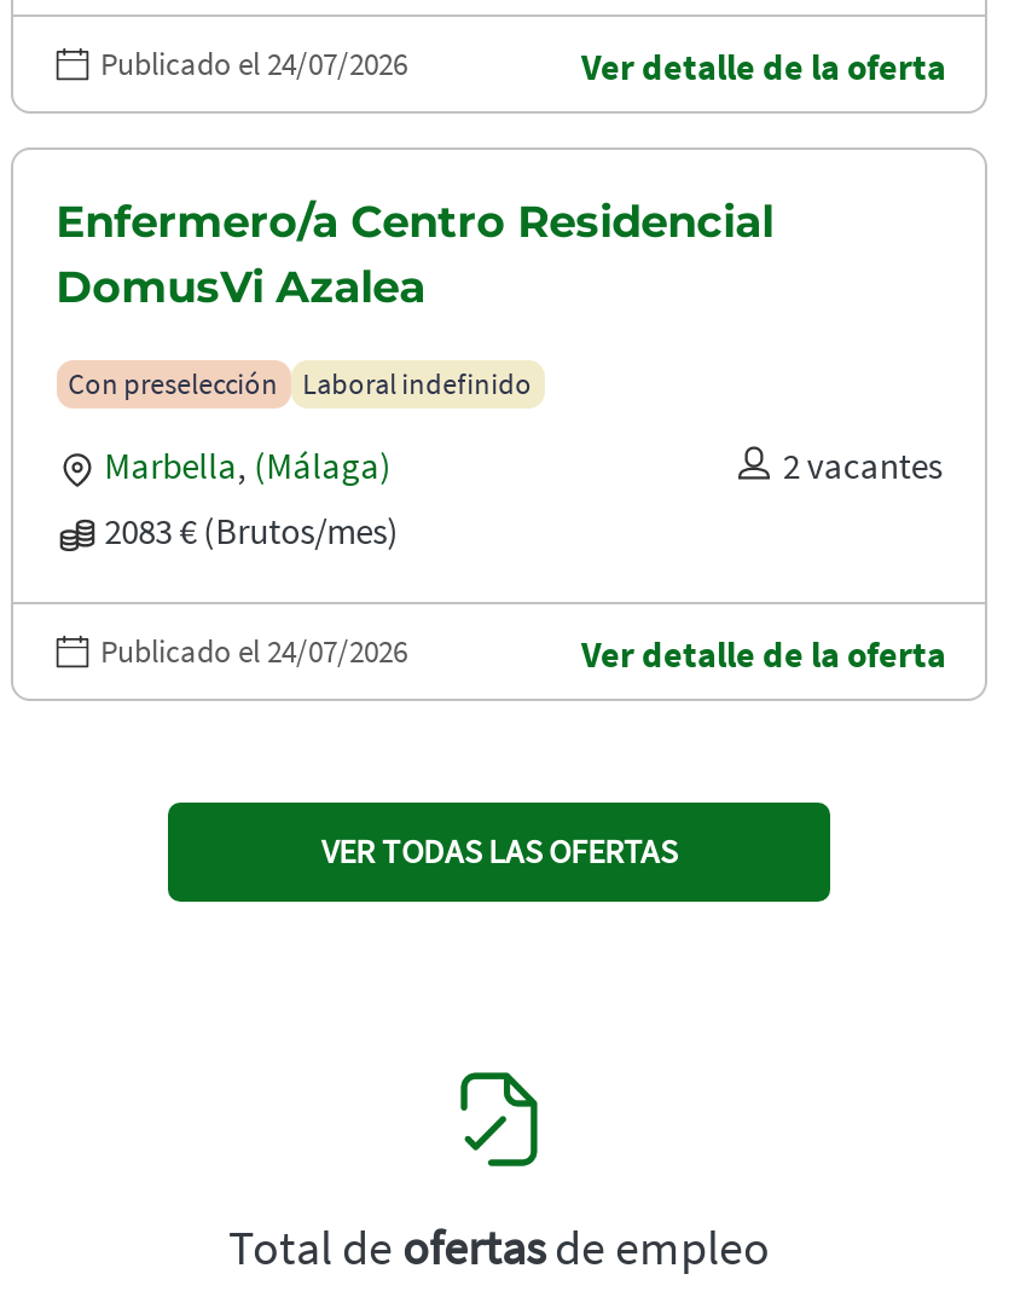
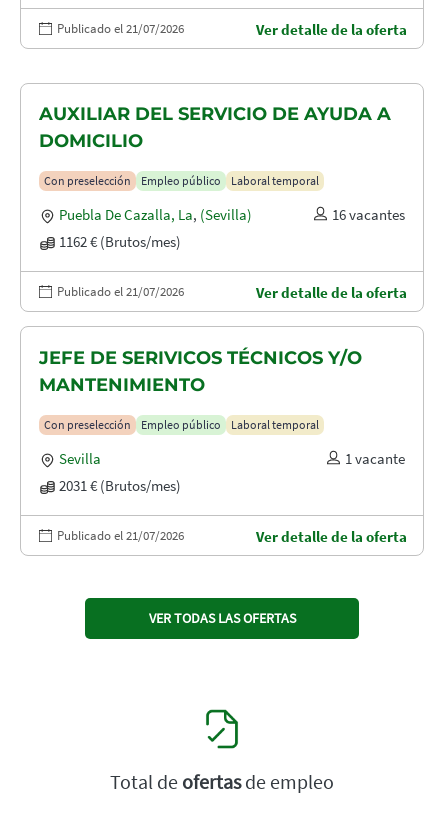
- Publicado el 24/07/2026
+ Publicado el 21/07/2026

- Enfermero/a Centro Residencial
- DomusVi Azalea
+ AUXILIAR DEL SERVICIO DE AYUDA A
+ DOMICILIO

- Laboral indefinido
- Marbella, (Málaga)
- 2 vacantes
- 2083 € (Brutos/mes)
- Publicado el 24/07/2026
+ Empleo público
+ Laboral temporal
+ Puebla De Cazalla, La, (Sevilla)
+ 16 vacantes
+ 1162 € (Brutos/mes)
+ Publicado el 21/07/2026
+ Ver detalle de la oferta
+ JEFE DE SERIVICOS TÉCNICOS Y/O
+ MANTENIMIENTO
+ Con preselección
+ Empleo público
+ Laboral temporal
+ Sevilla
+ 1 vacante
+ 2031 € (Brutos/mes)
+ Publicado el 21/07/2026
